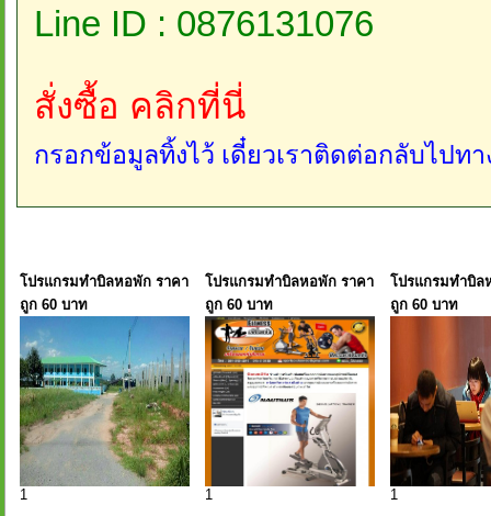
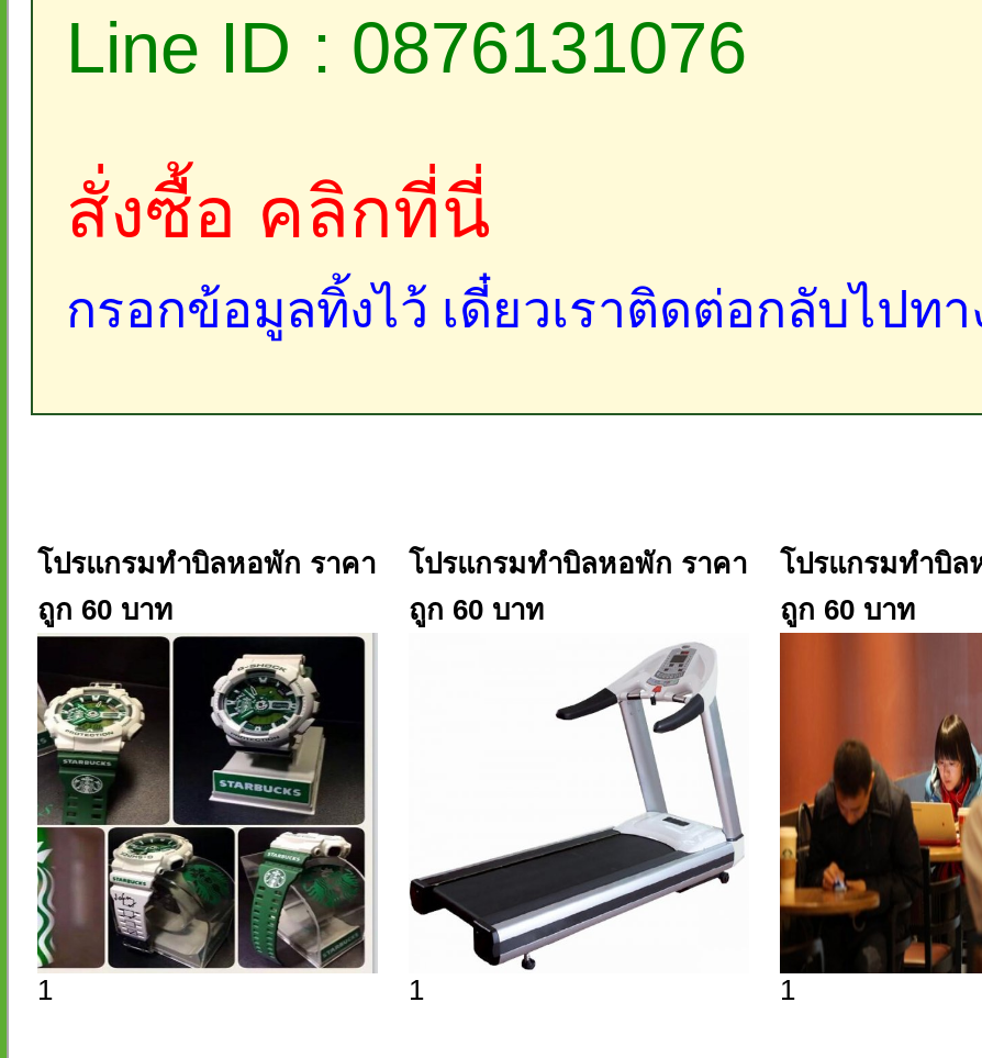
- [image]
+ [image]

- [image]
+ [image]
